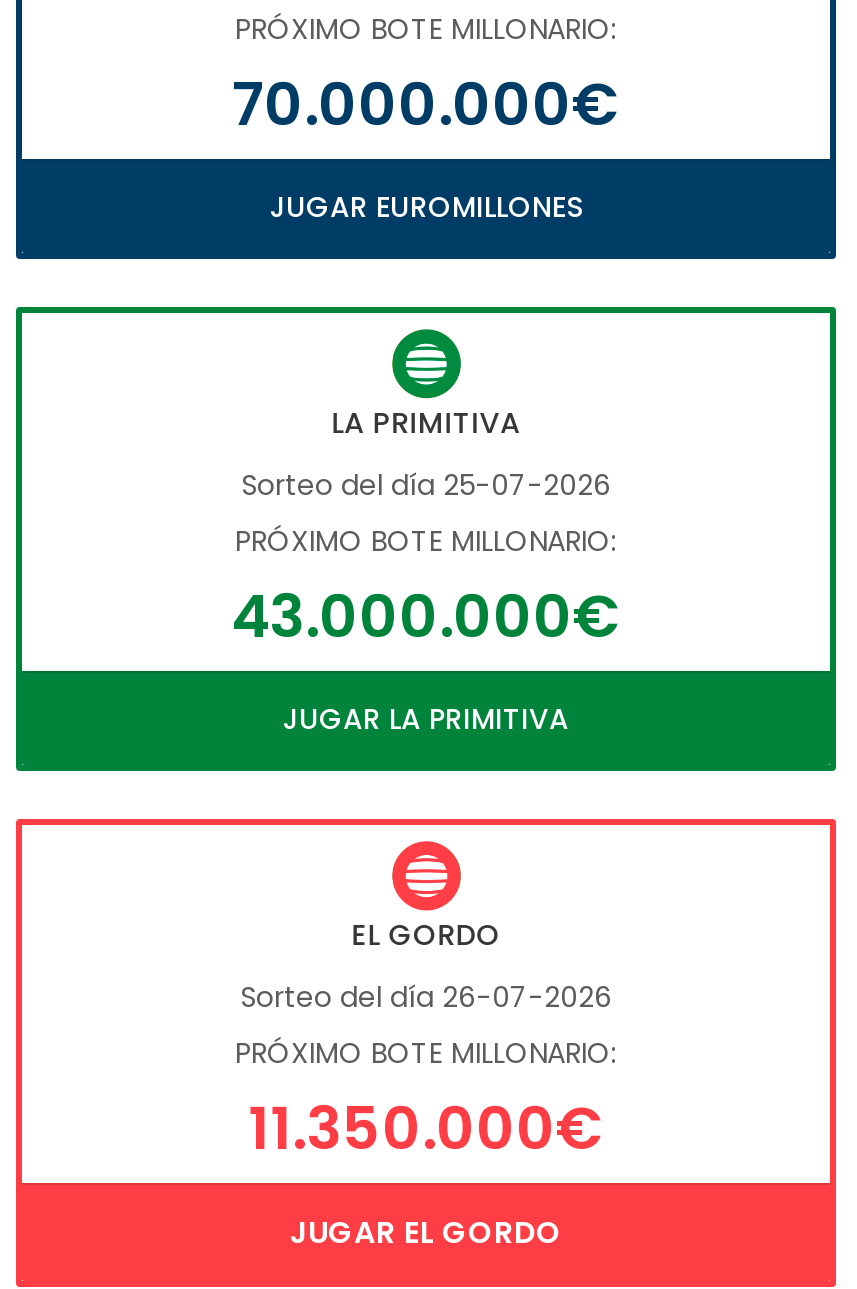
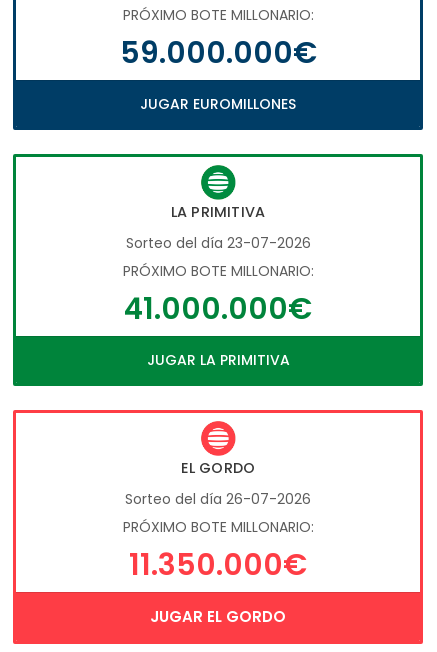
- 70.000.000€
+ 59.000.000€

- Sorteo del día 25-07-2026
+ Sorteo del día 23-07-2026

- 43.000.000€
+ 41.000.000€
